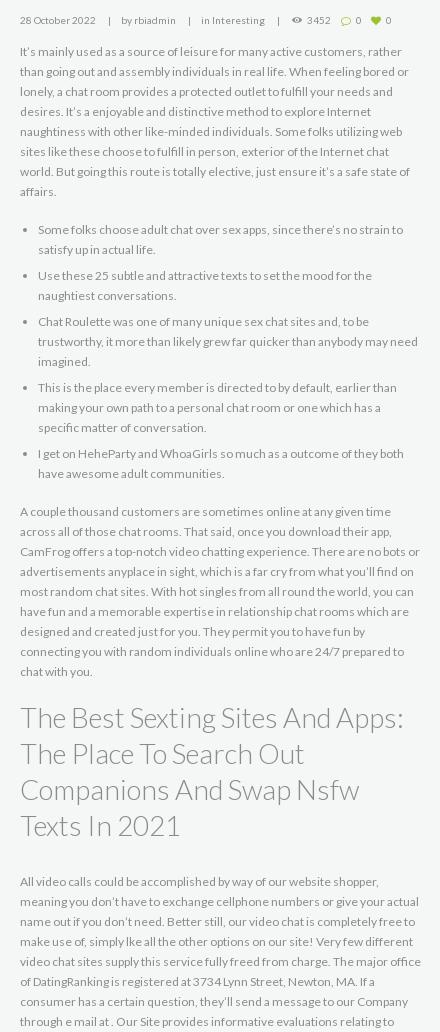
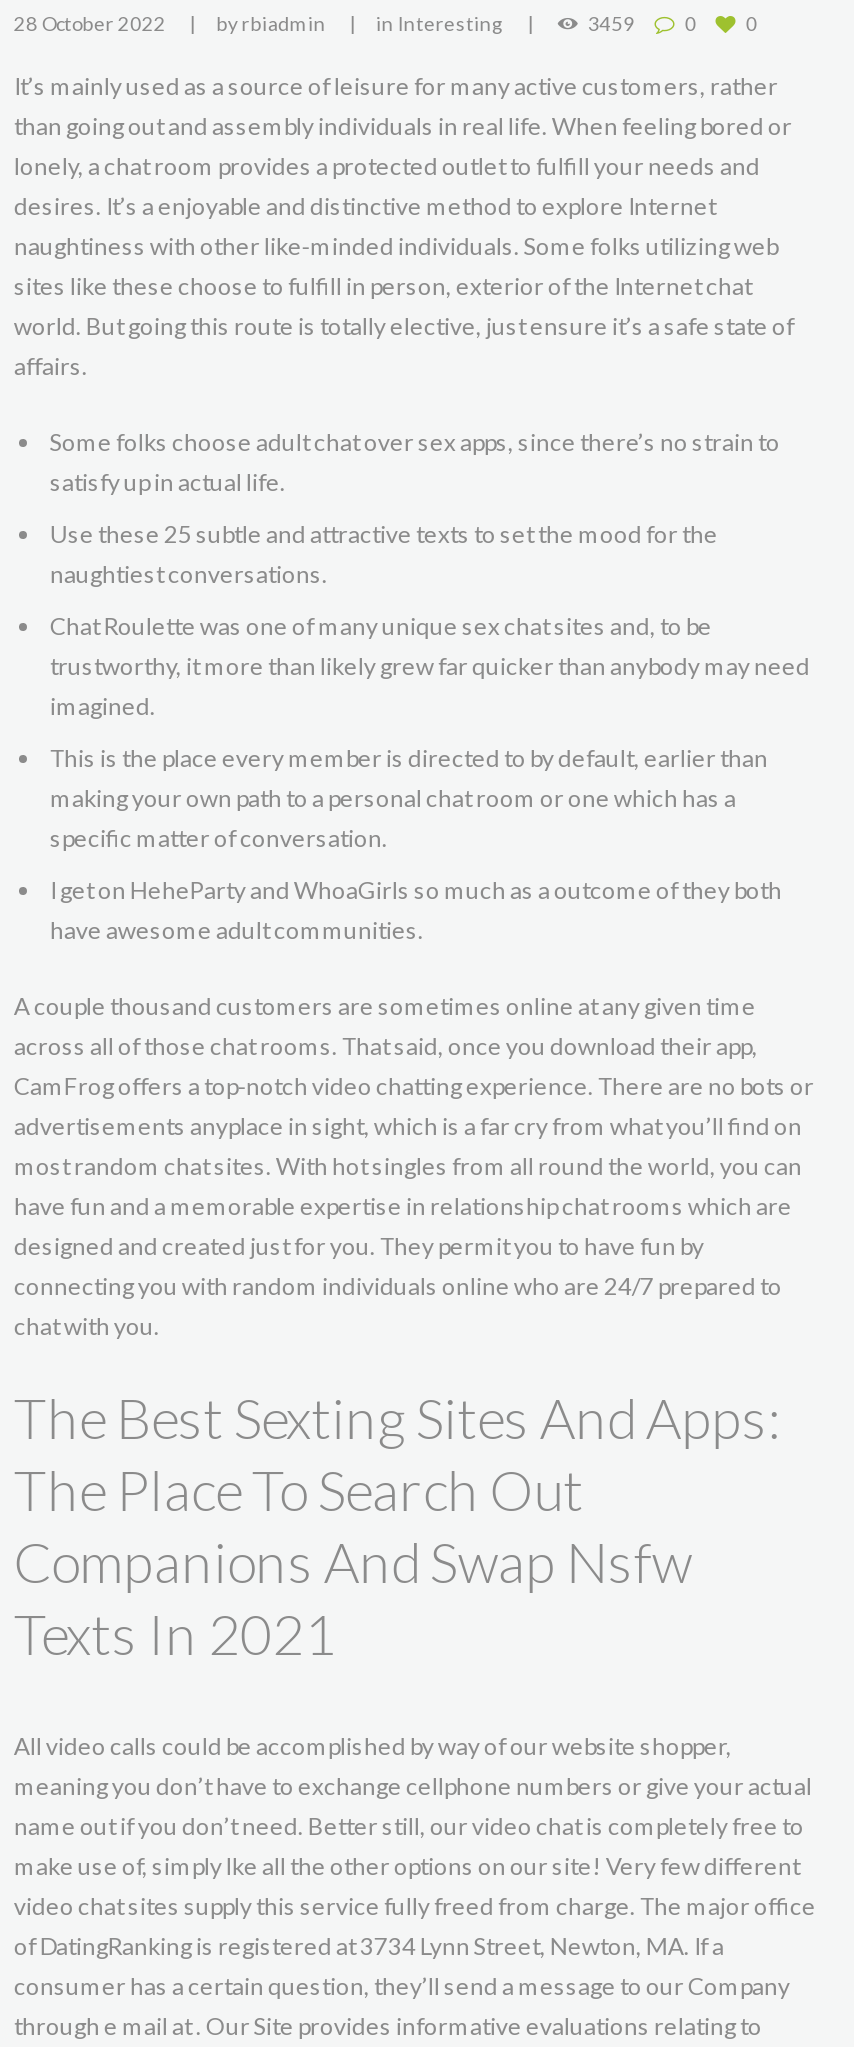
- 3452
+ 3459
